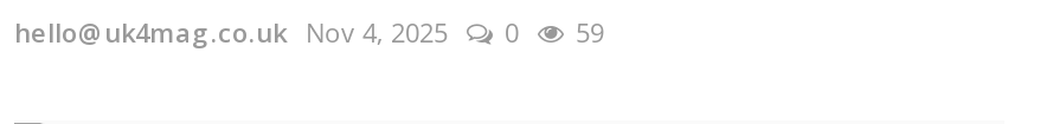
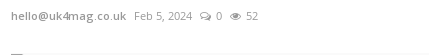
- hello@uk4mag.co.uk Nov 4, 2025
+ hello@uk4mag.co.uk Feb 5, 2024

- 59
+ 52
